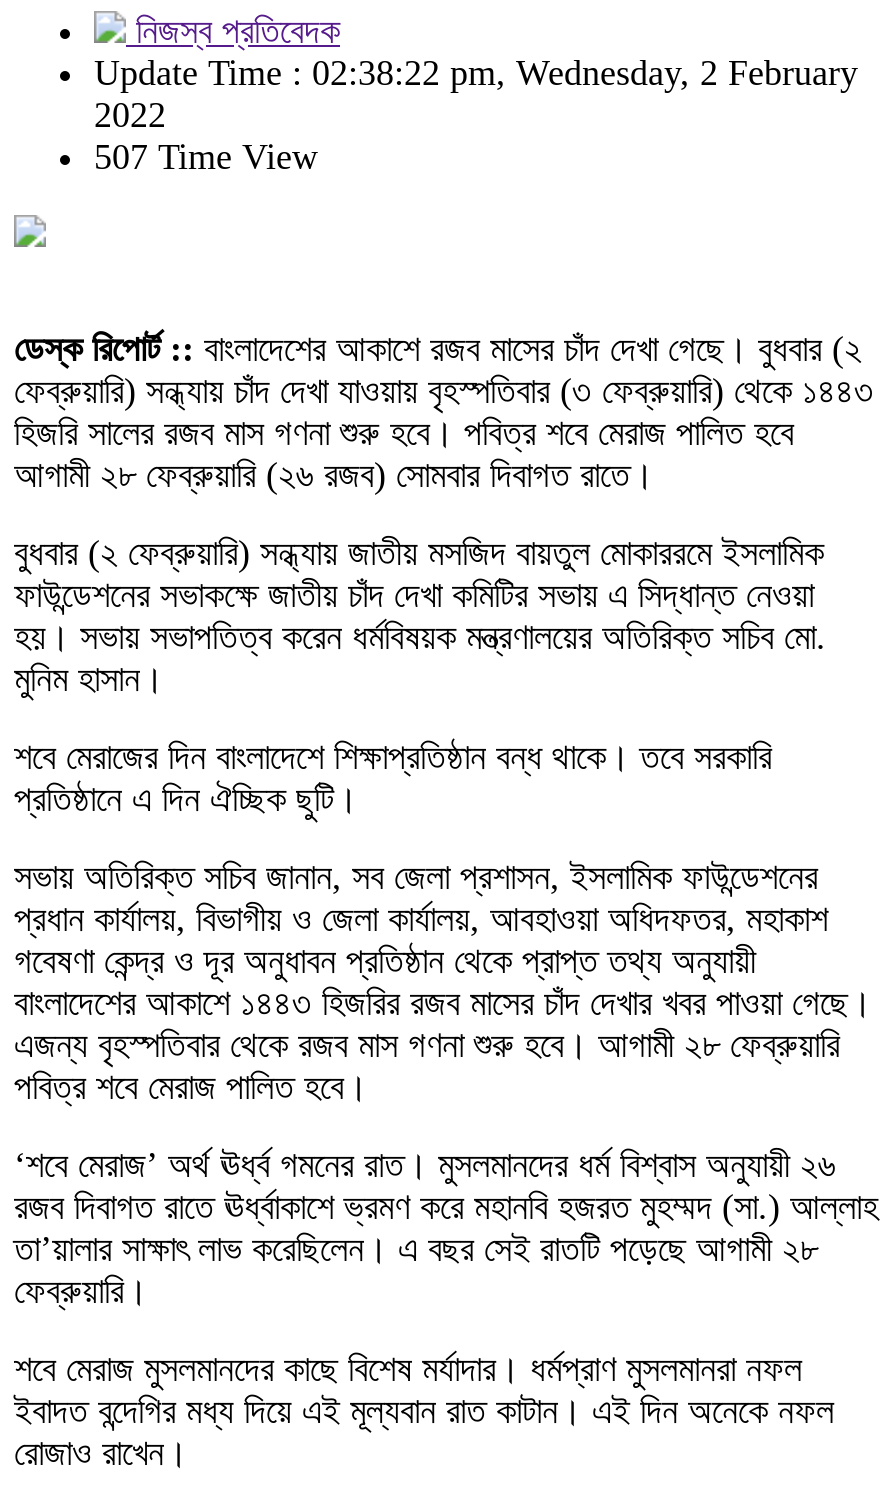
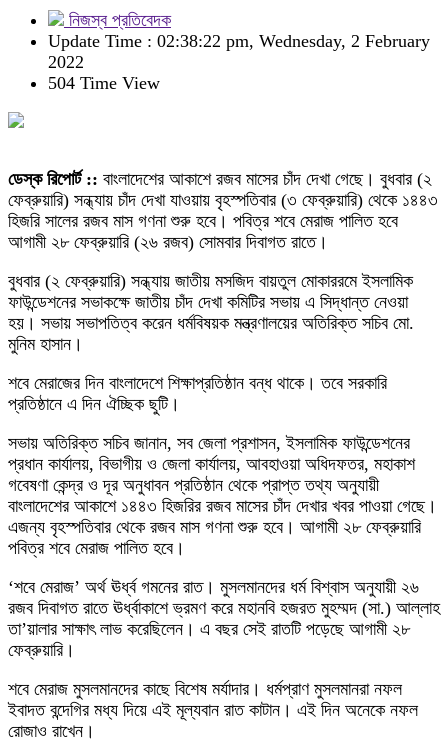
- 507 Time View
+ 504 Time View
